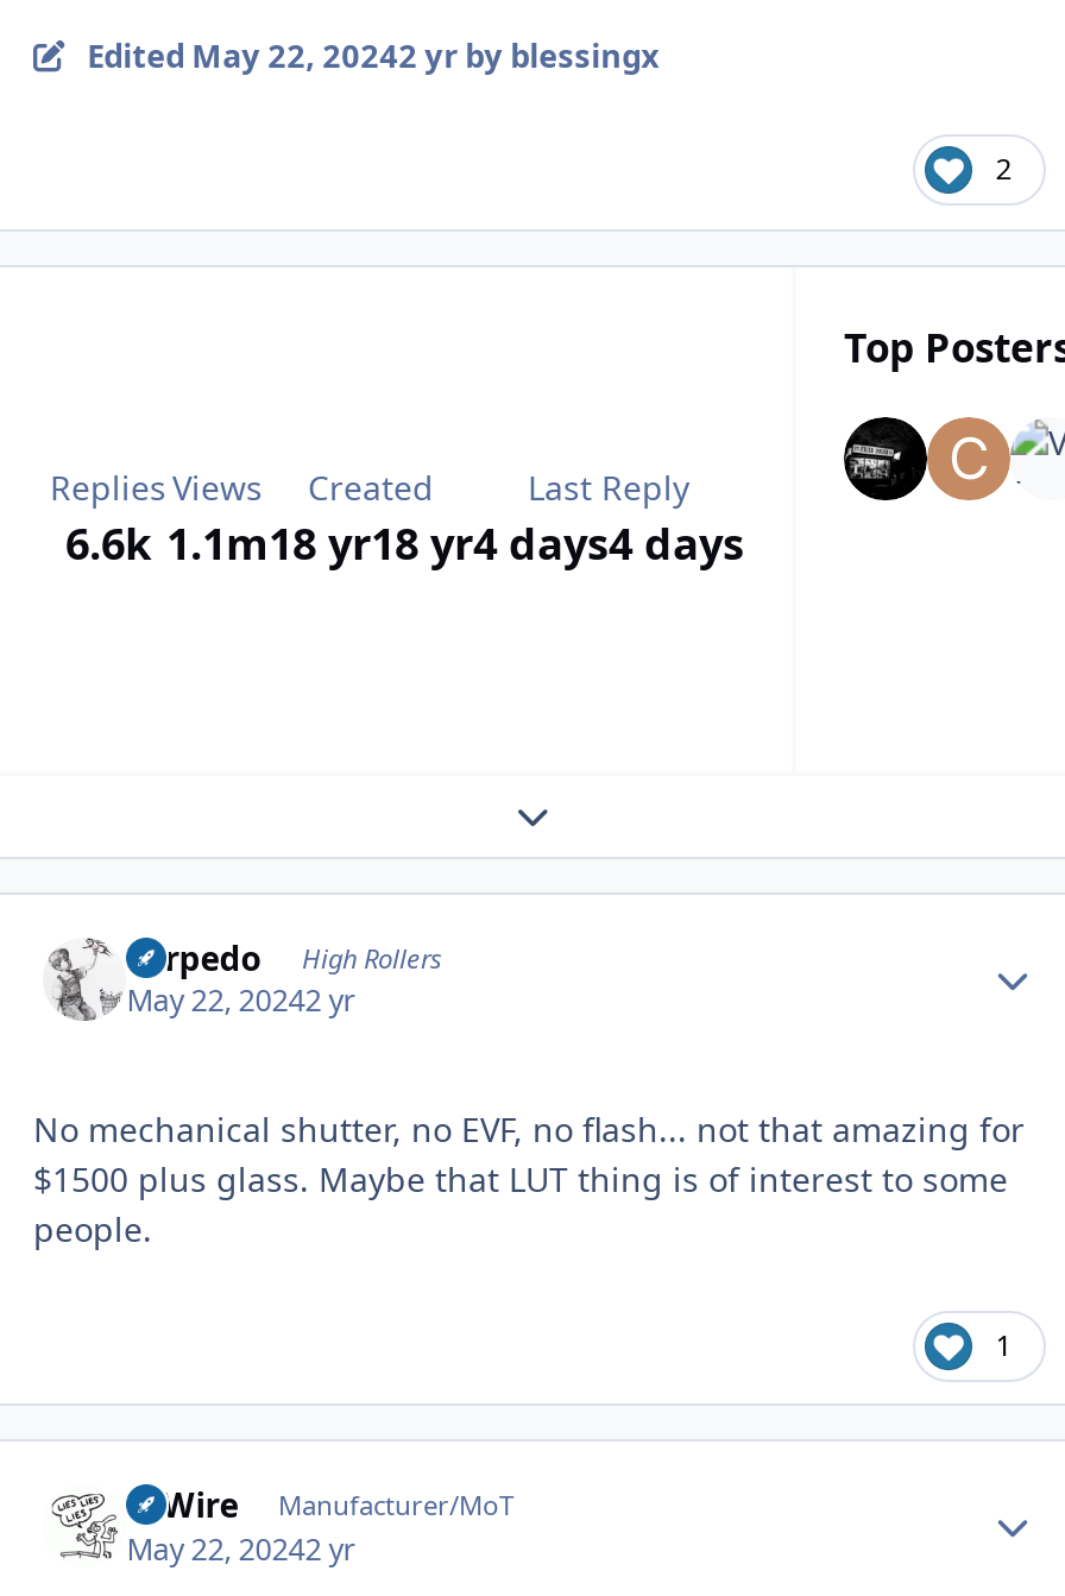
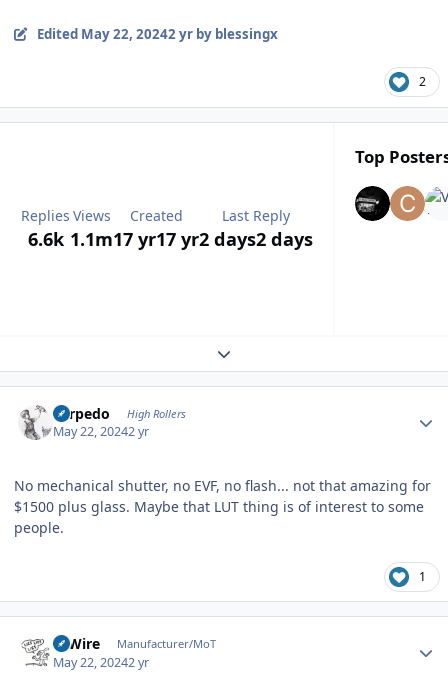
- 18 yr18 yr
+ 17 yr17 yr

- 4 days4 days
+ 2 days2 days
